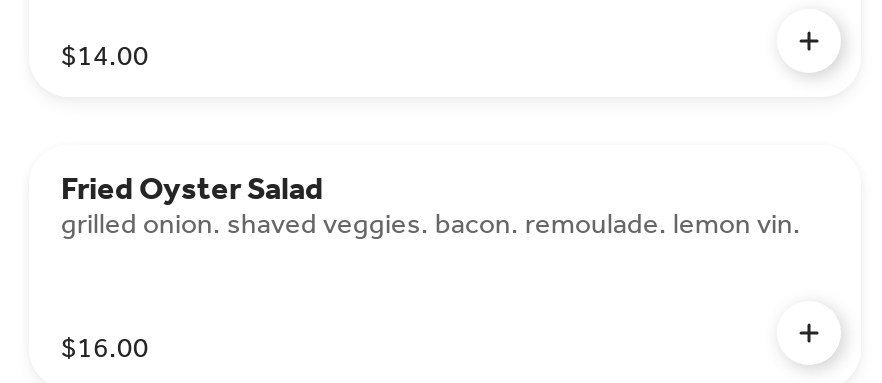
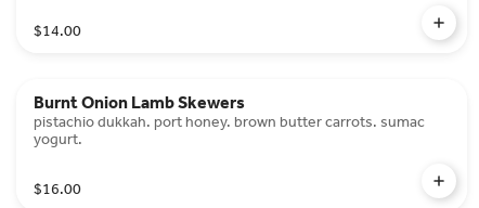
- Fried Oyster Salad
- grilled onion. shaved veggies. bacon. remoulade. lemon vin.
+ Burnt Onion Lamb Skewers
+ pistachio dukkah. port honey. brown butter carrots. sumac
+ yogurt.
